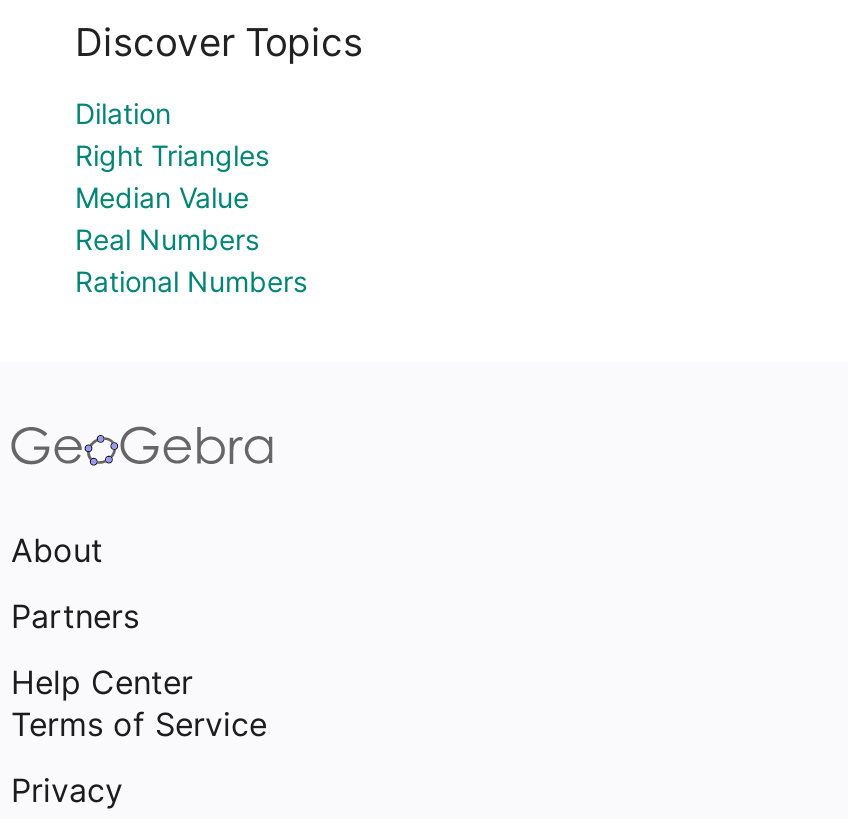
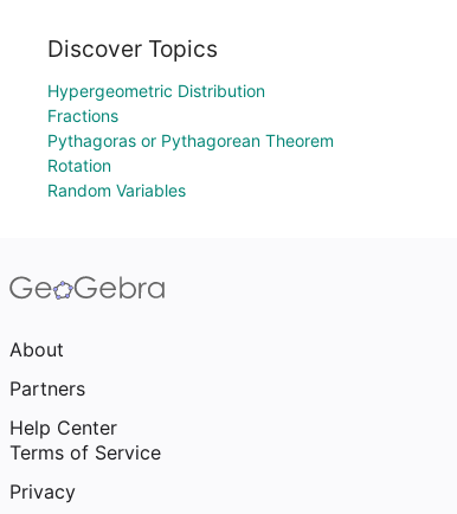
- Dilation
- Right Triangles
- Median Value
- Real Numbers
- Rational Numbers
+ Hypergeometric Distribution
+ Fractions
+ Pythagoras or Pythagorean Theorem
+ Rotation
+ Random Variables
